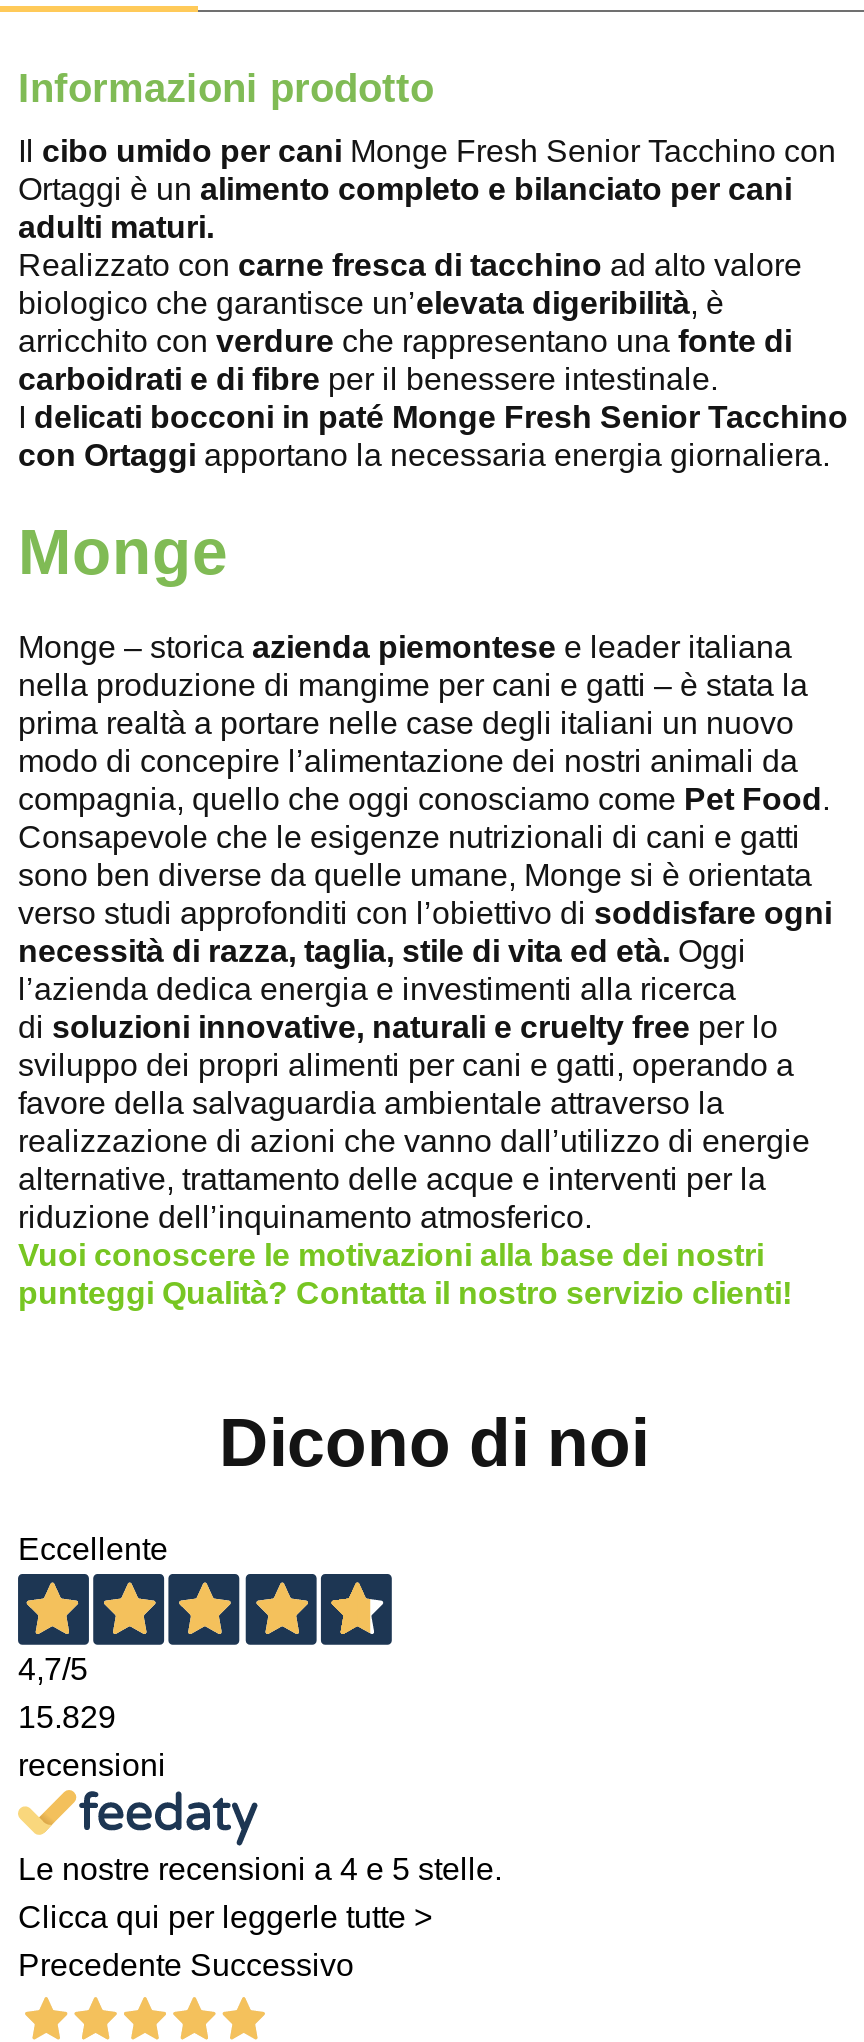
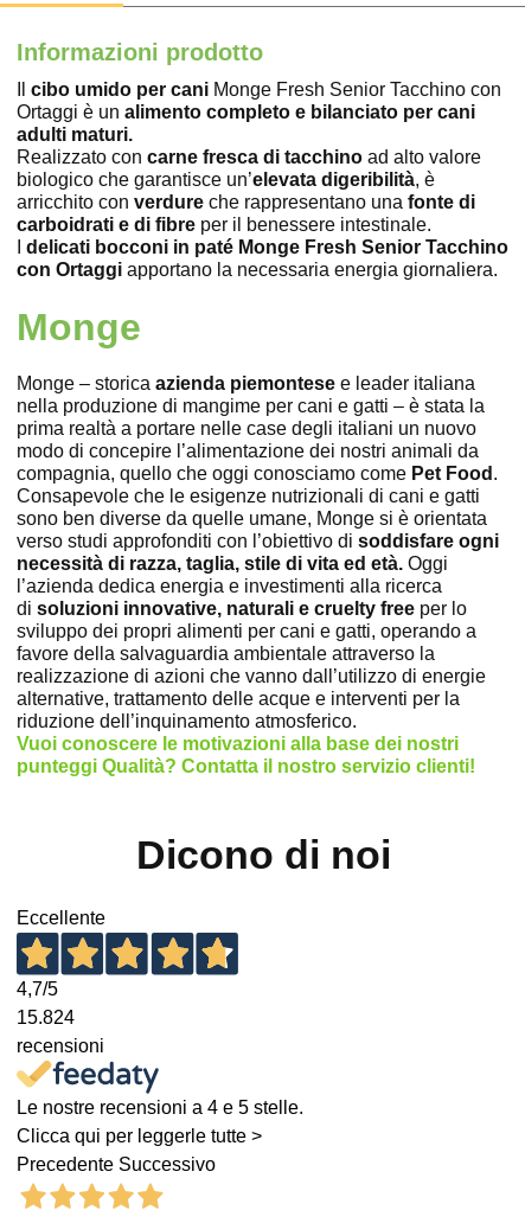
- 15.829
+ 15.824
